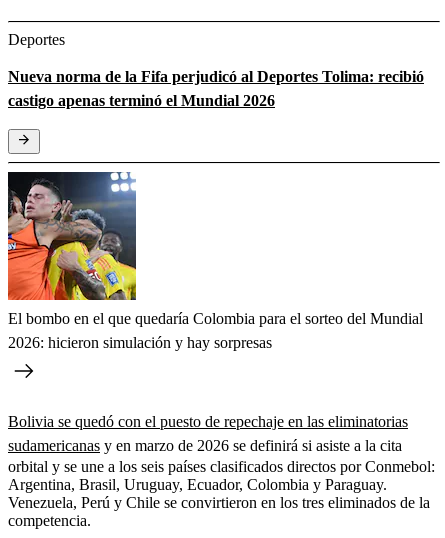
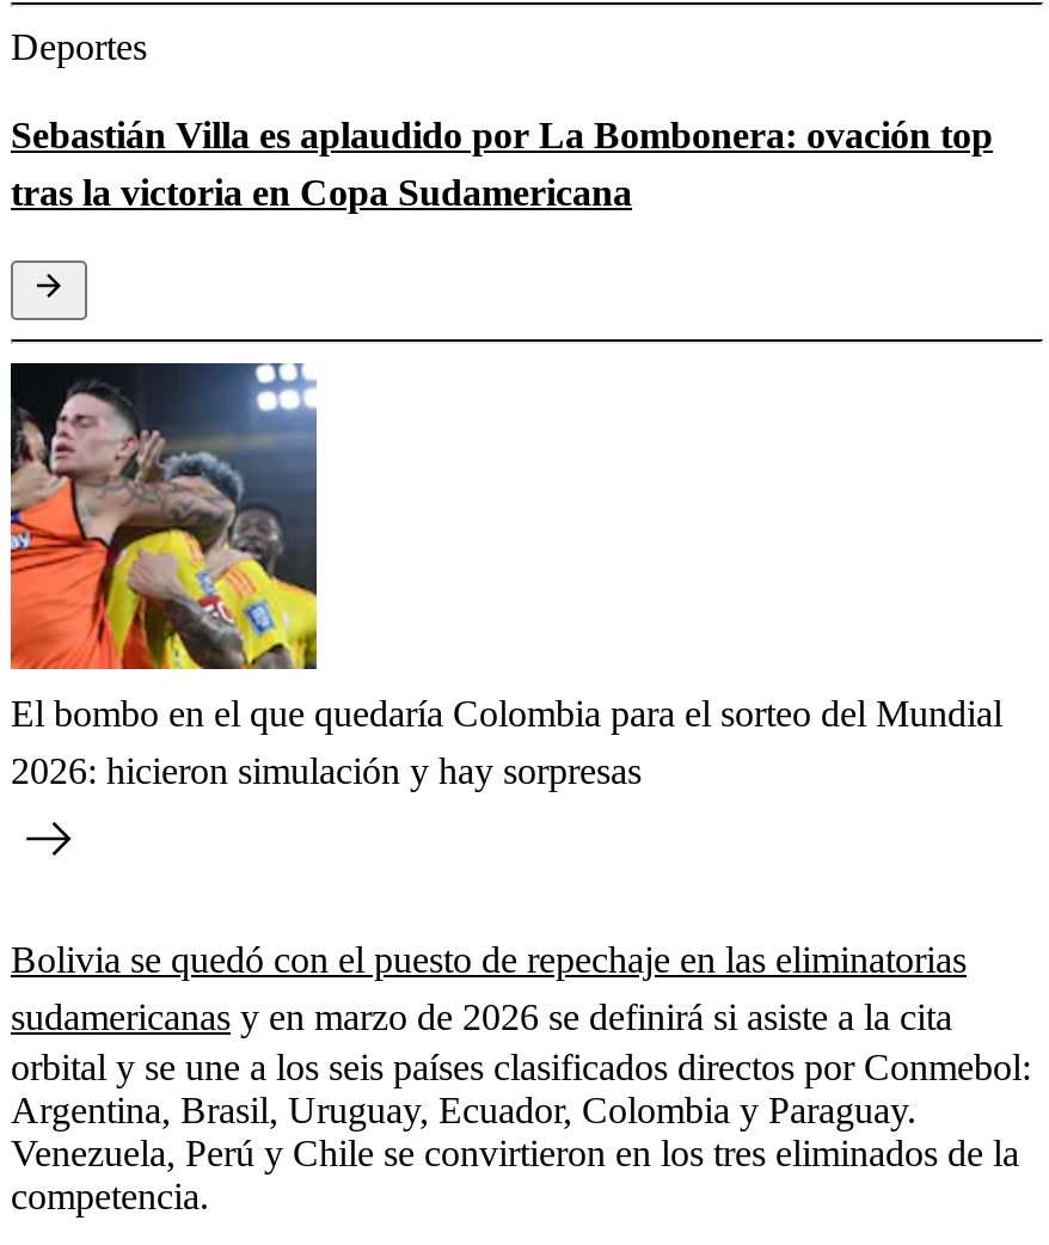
- Nueva norma de la Fifa perjudicó al Deportes Tolima: recibió
- castigo apenas terminó el Mundial 2026
+ Sebastián Villa es aplaudido por La Bombonera: ovación top
+ tras la victoria en Copa Sudamericana
